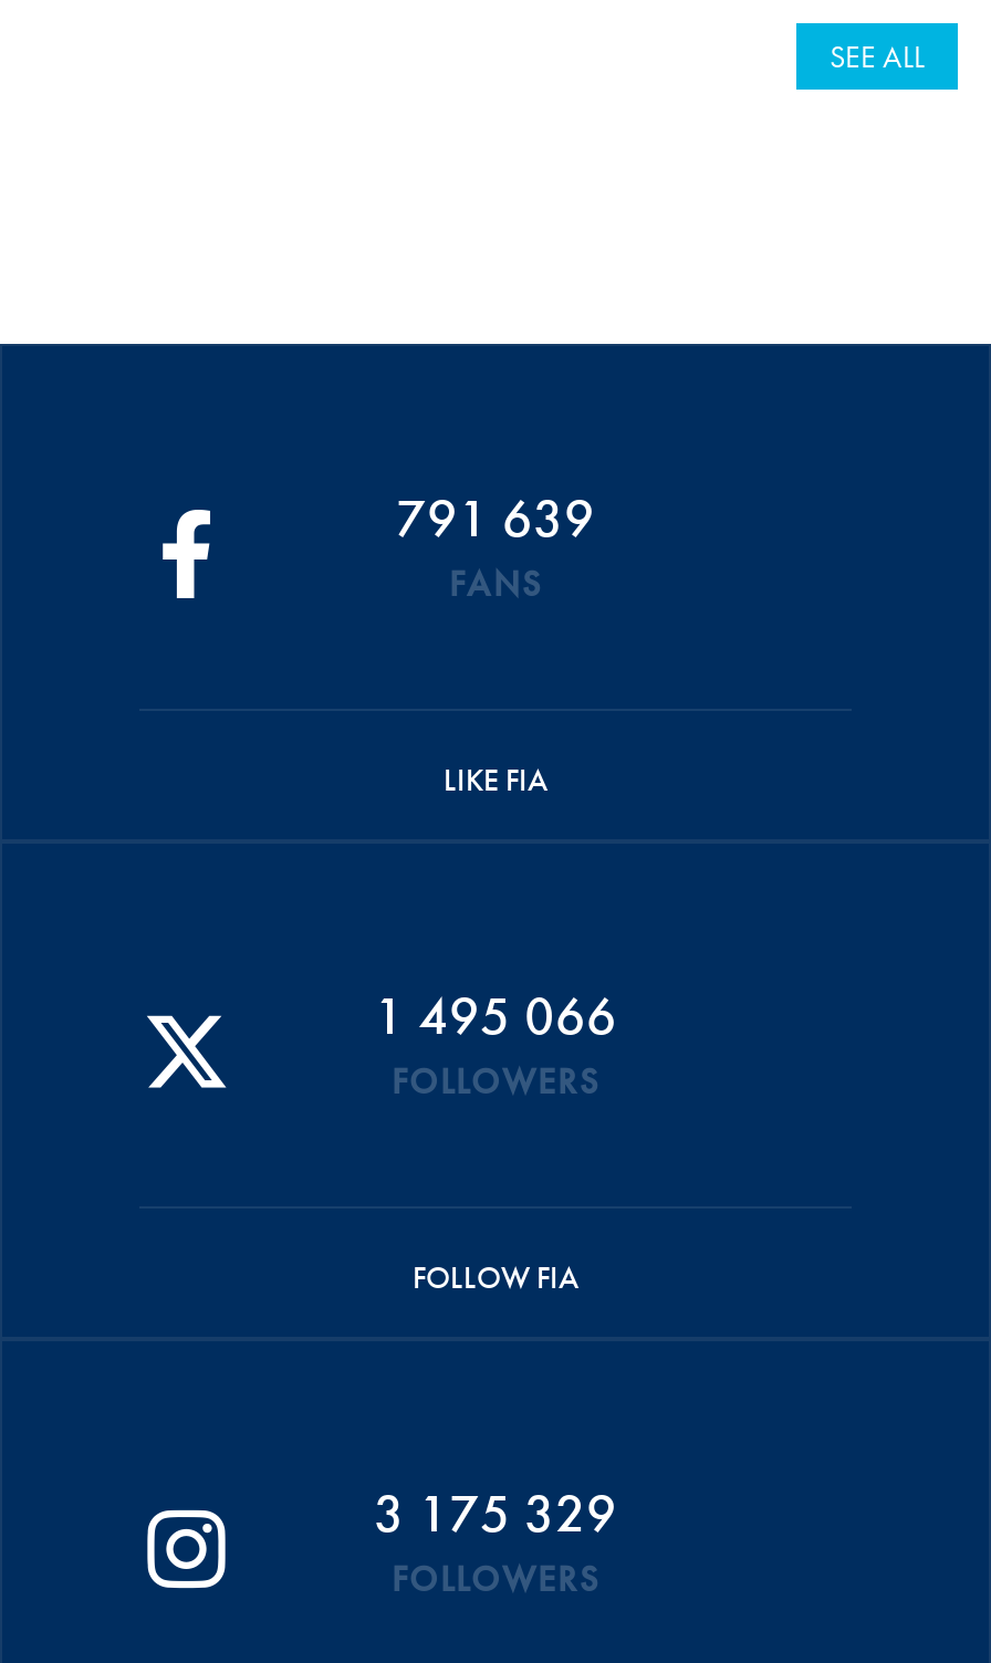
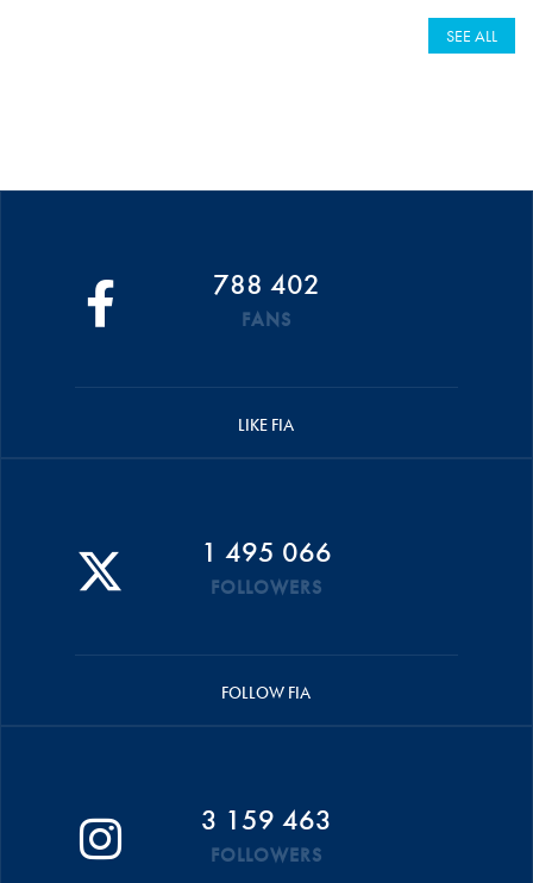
- 791 639
+ 788 402

- 3 175 329
+ 3 159 463
